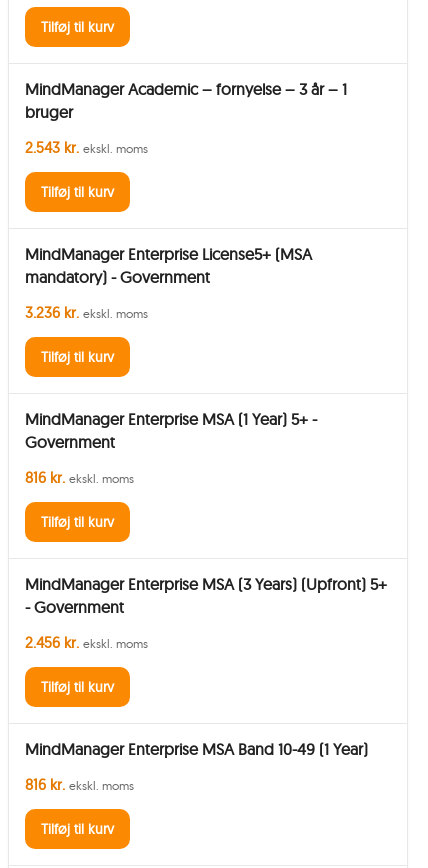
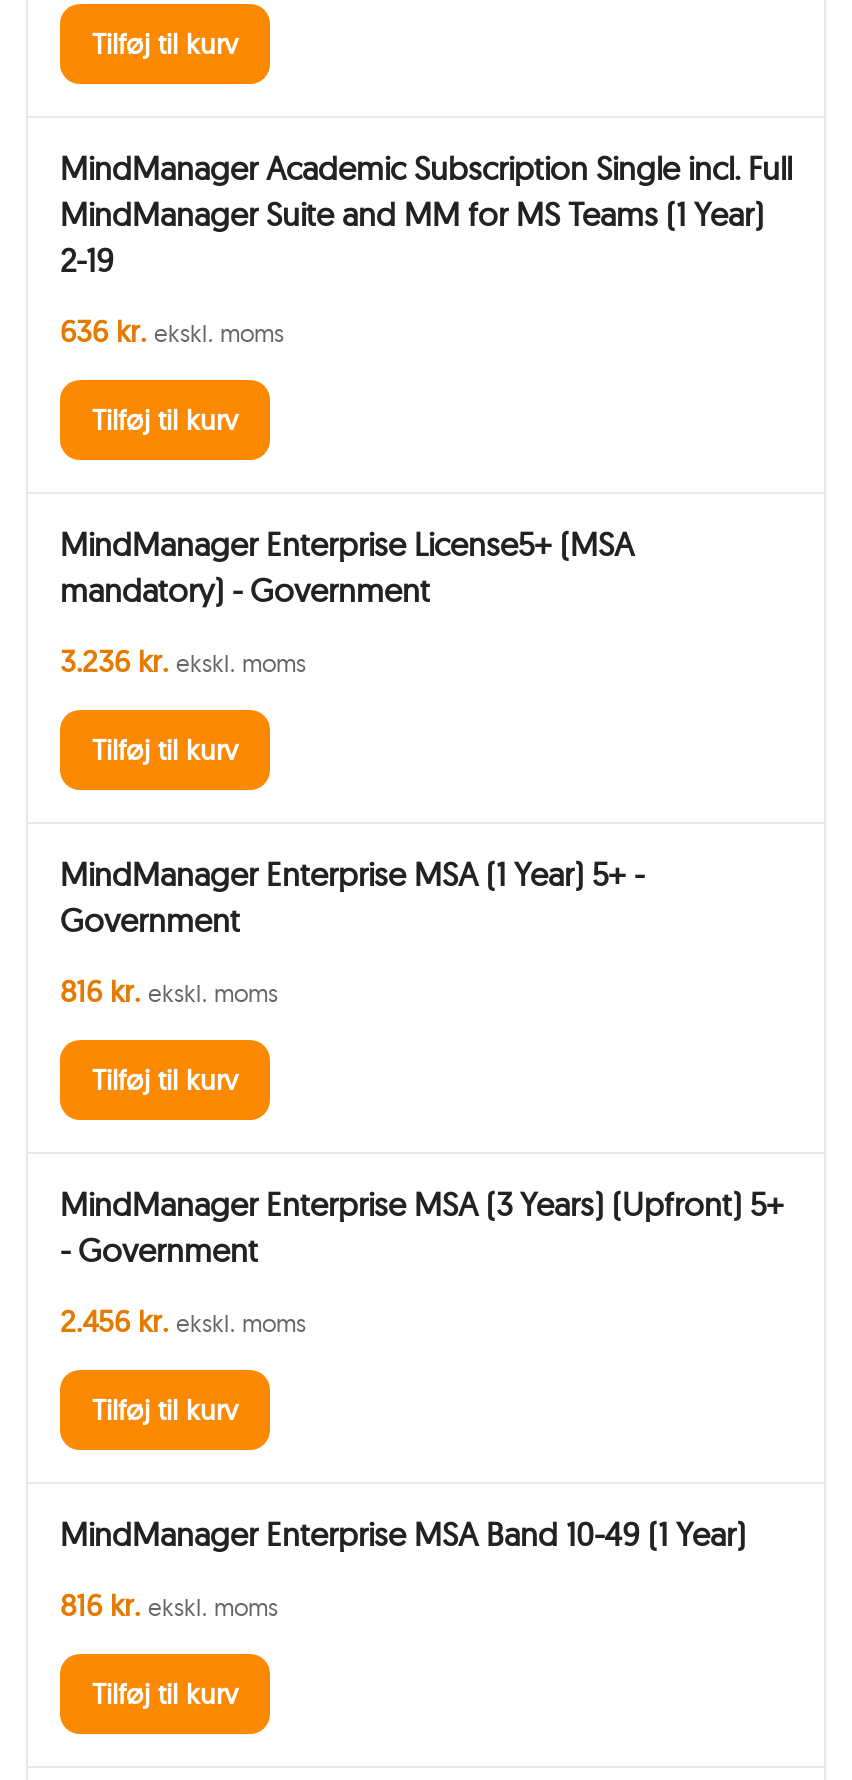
- MindManager Academic – fornyelse – 3 år – 1
- bruger
+ MindManager Academic Subscription Single incl. Full
+ MindManager Suite and MM for MS Teams (1 Year)
+ 2-19

- 2.543 kr. ekskl. moms
+ 636 kr. ekskl. moms
